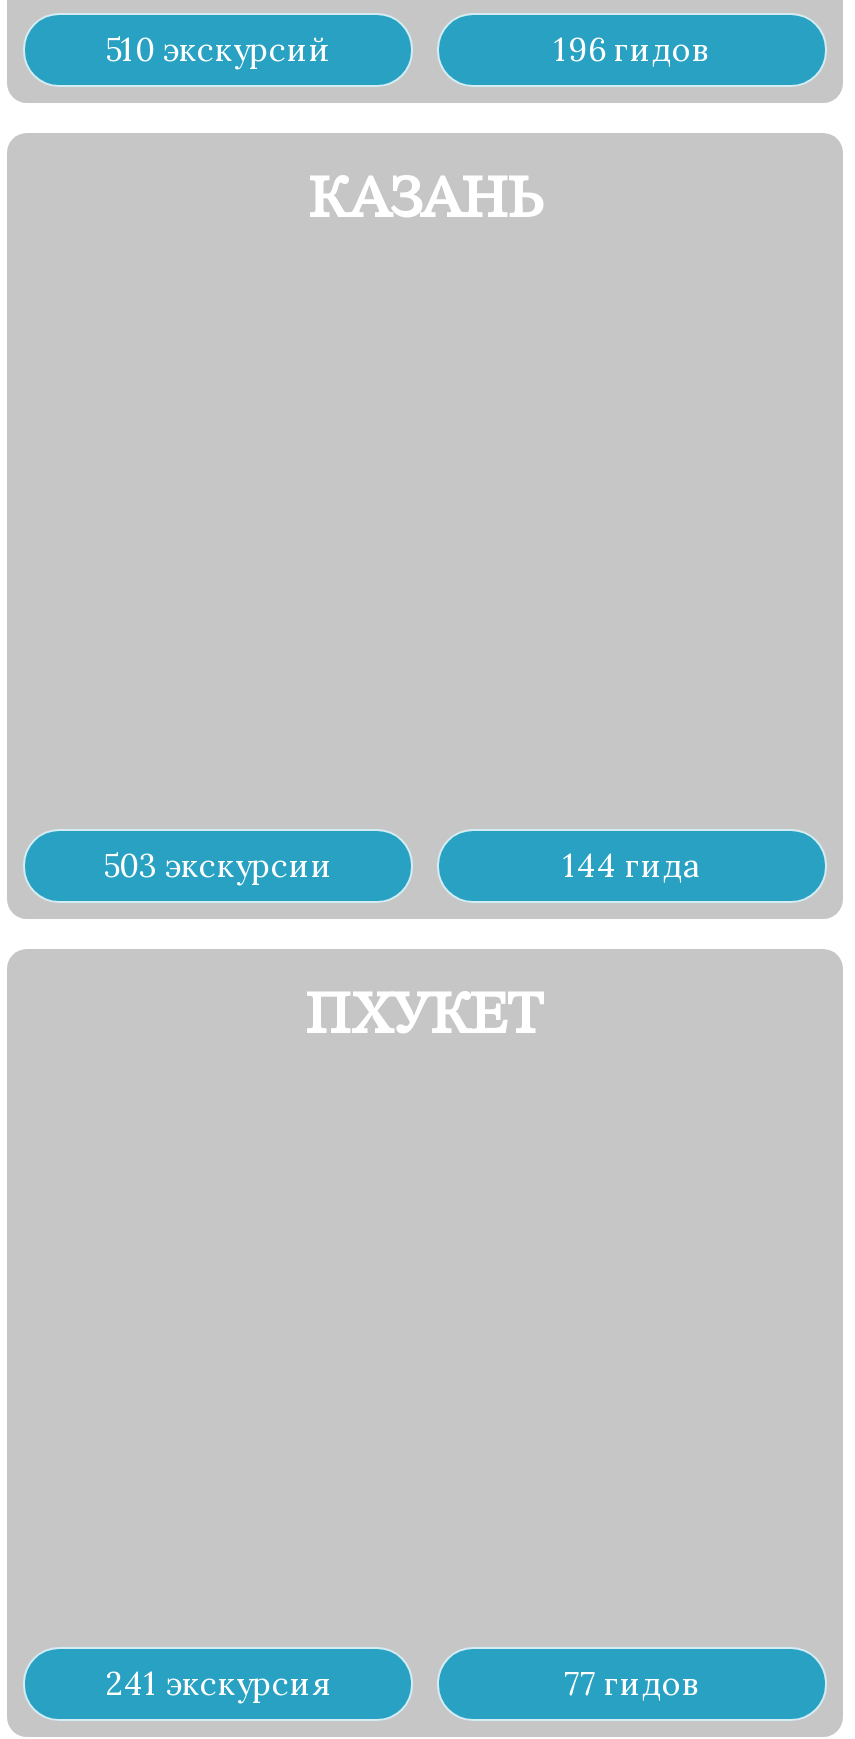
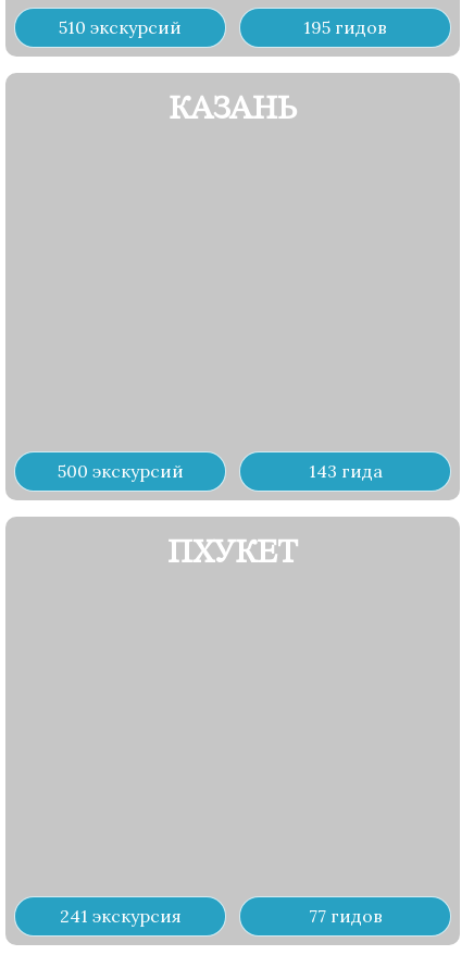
- 196 гидов
+ 195 гидов

- 503 экскурсии
- 144 гида
+ 500 экскурсий
+ 143 гида
